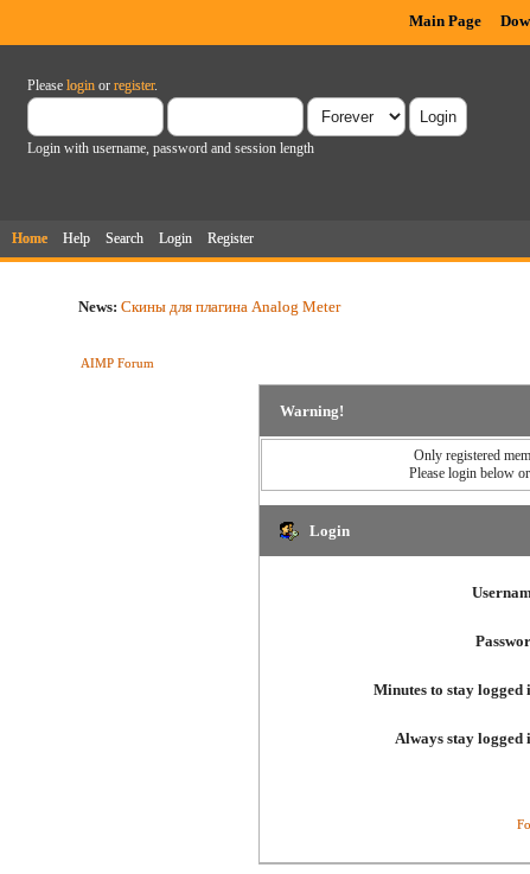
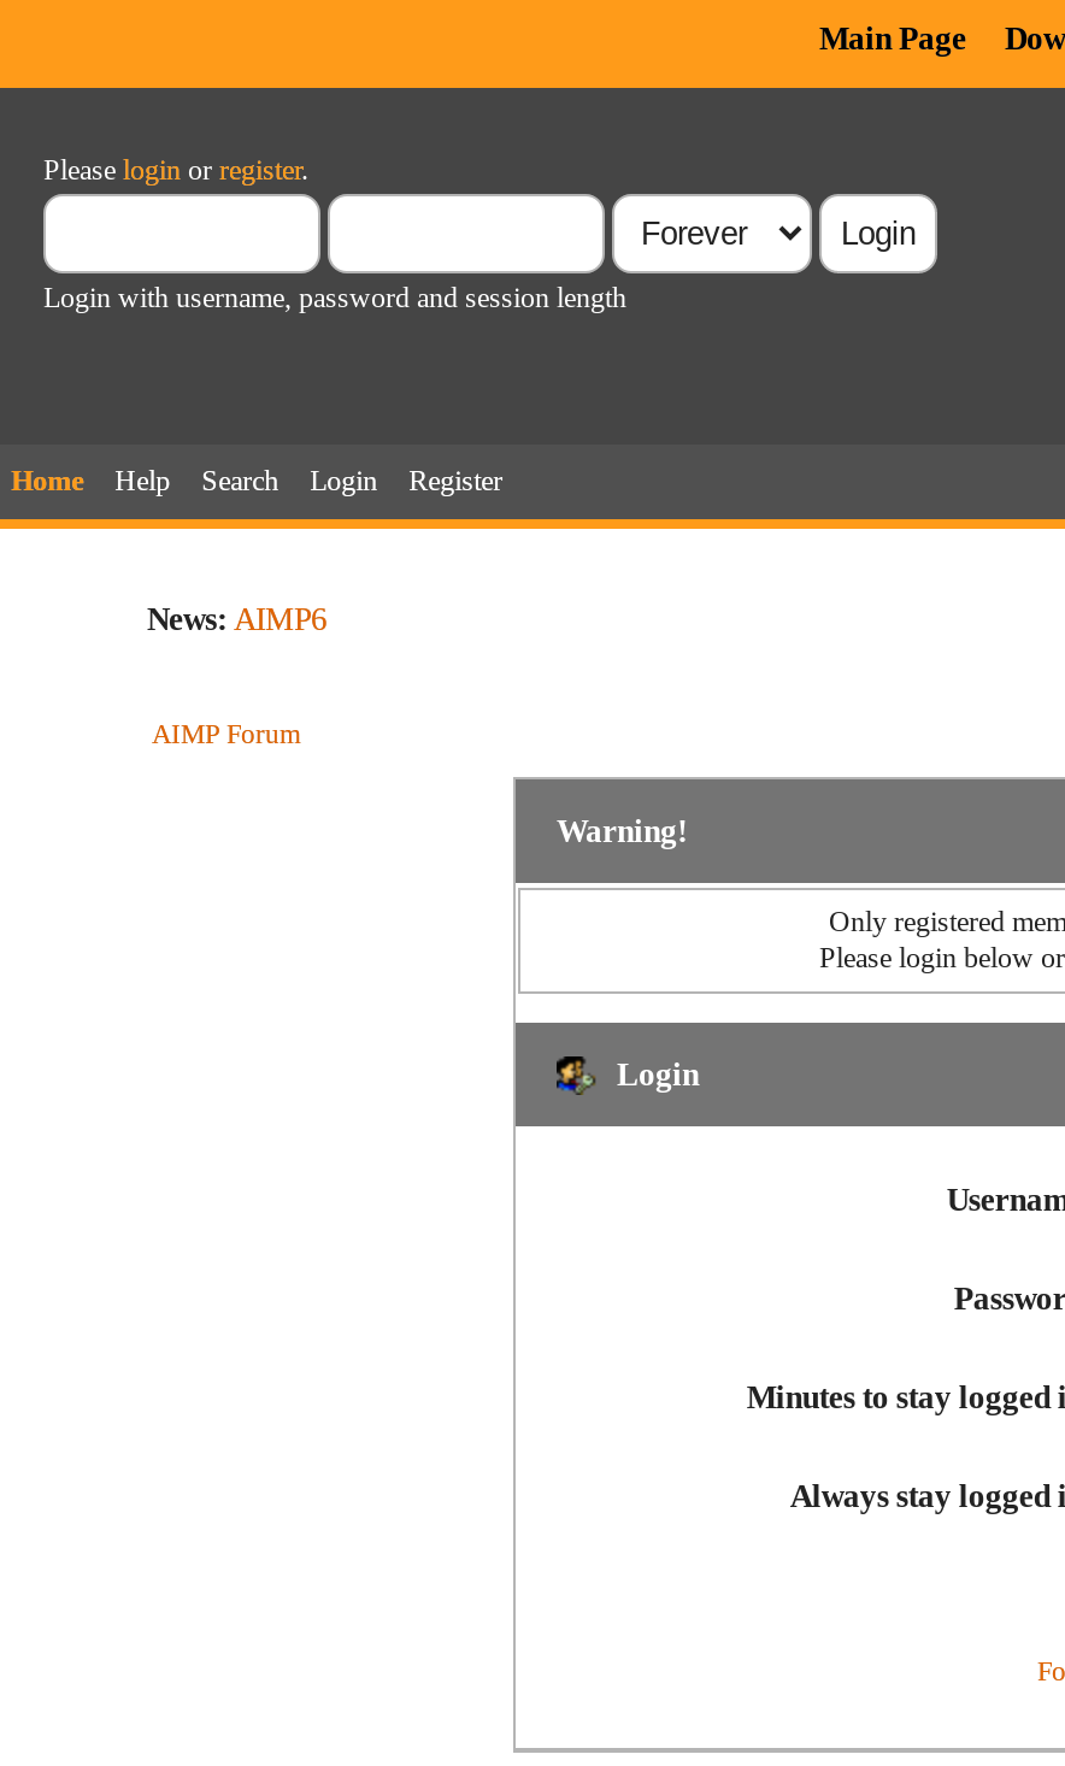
- News: Скины для плагина Analog Meter
+ News: AIMP6
